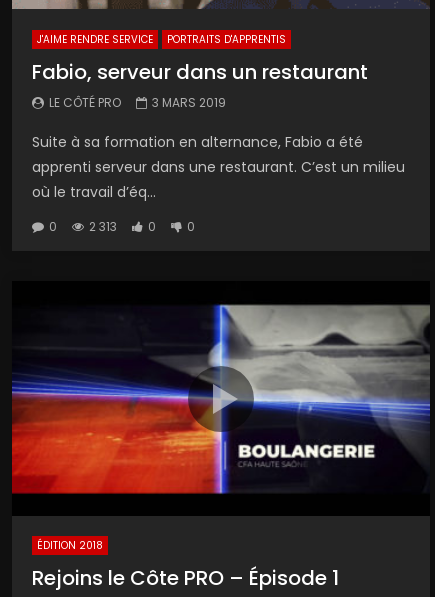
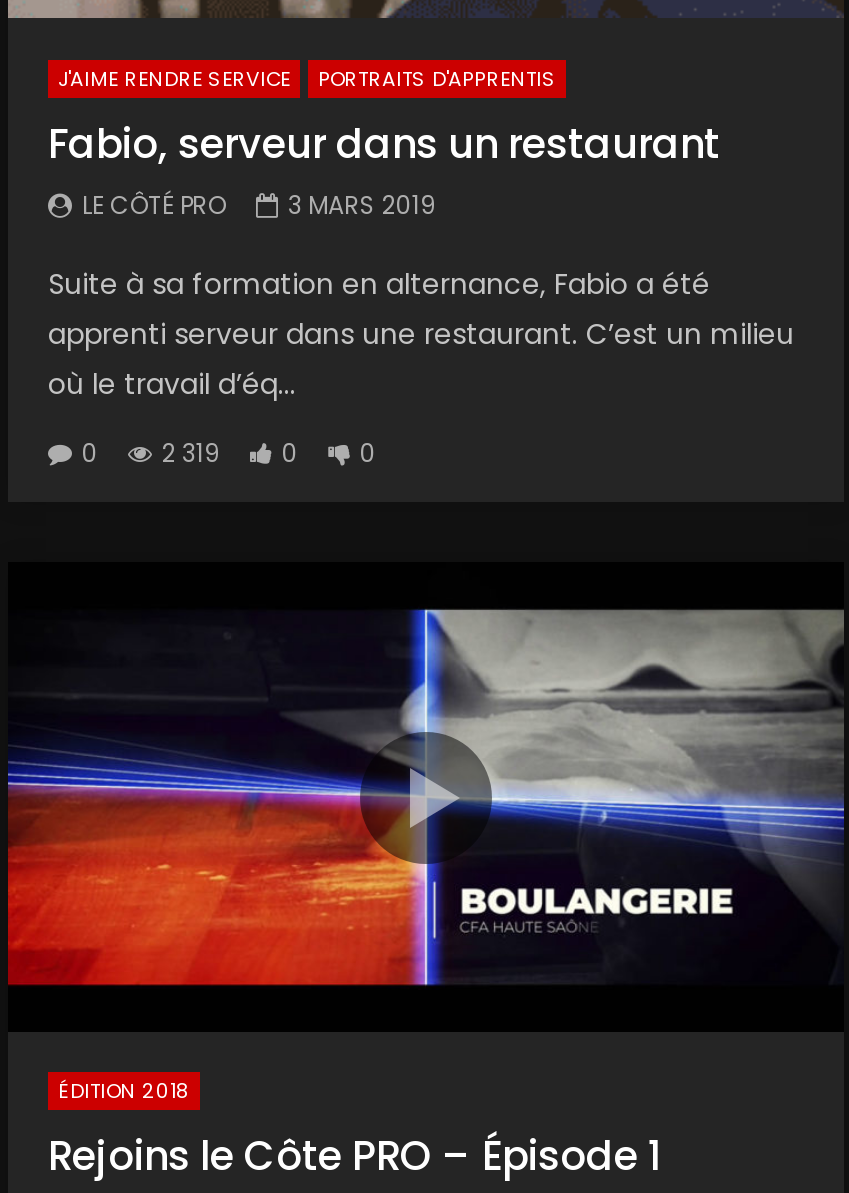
- 0 2 313 0 0
+ 0 2 319 0 0
